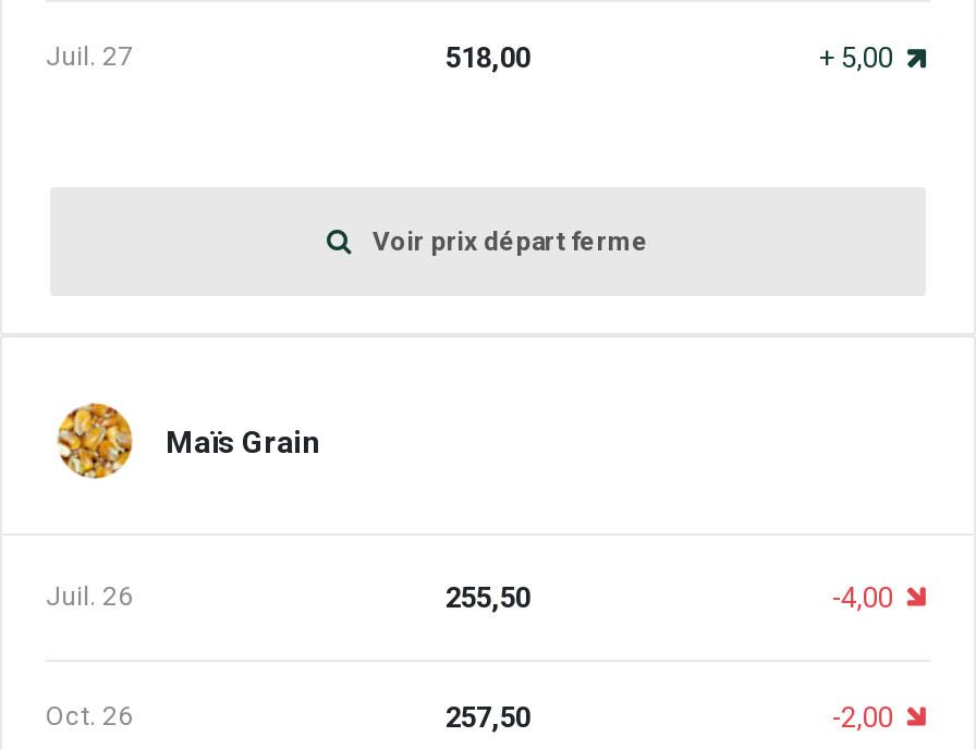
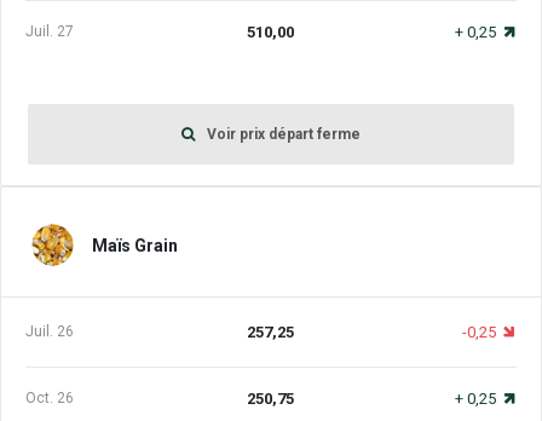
- 518,00
+ 510,00

- + 5,00
+ + 0,25

- 255,50
+ 257,25

- -4,00
+ -0,25

- 257,50
- -2,00
+ 250,75
+ + 0,25
